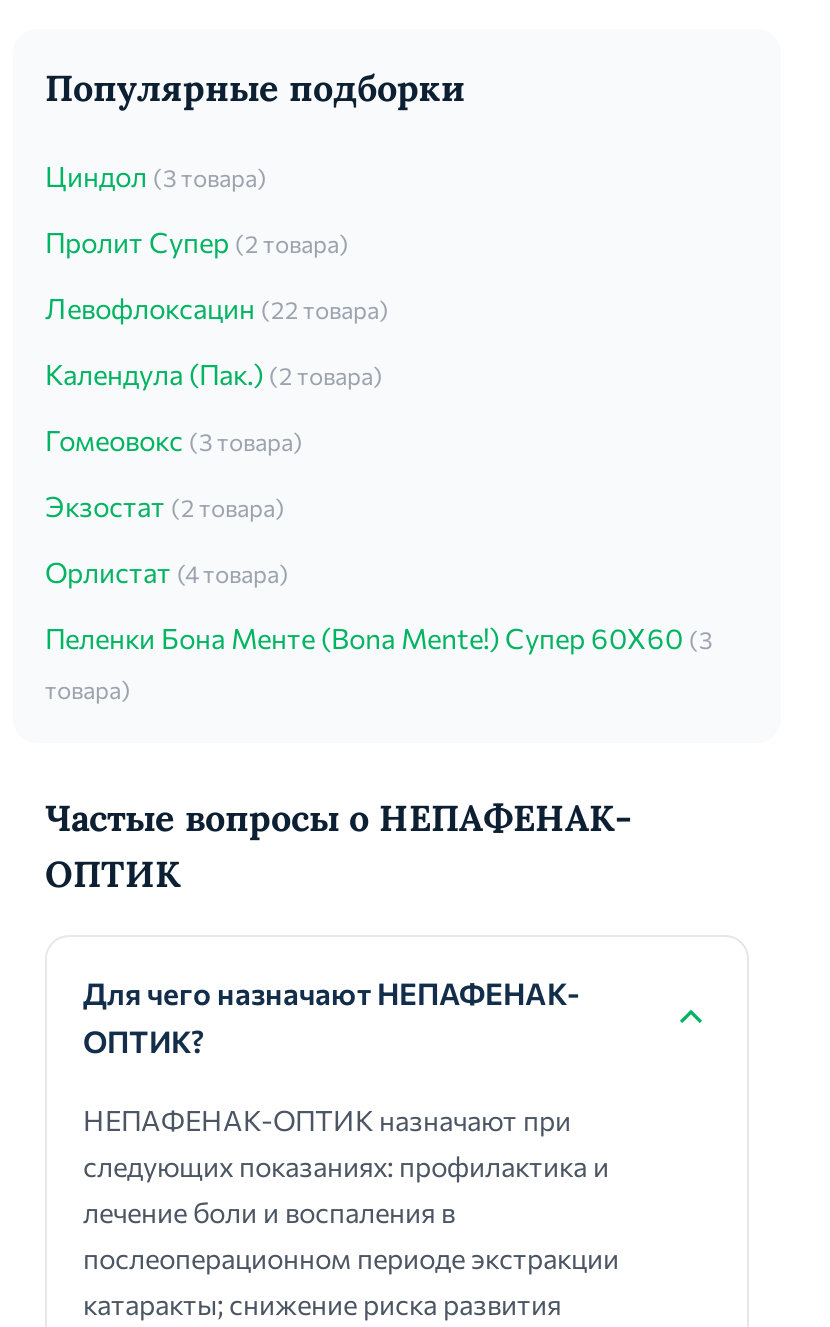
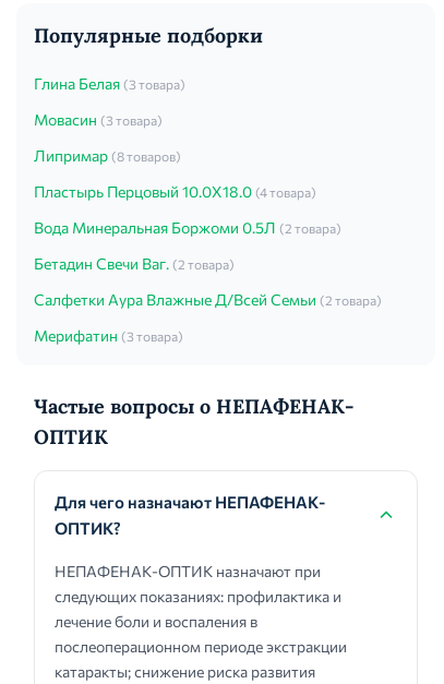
- Циндол (3 товара)
- Пролит Супер (2 товара)
- Левофлоксацин (22 товара)
- Календула (Пак.) (2 товара)
- Гомеовокс (3 товара)
- Экзостат (2 товара)
- Орлистат (4 товара)
- Пеленки Бона Менте (Bona Mente!) Супер 60Х60 (3
- товара)
+ Глина Белая (3 товара)
+ Мовасин (3 товара)
+ Липримар (8 товаров)
+ Пластырь Перцовый 10.0Х18.0 (4 товара)
+ Вода Минеральная Боржоми 0.5Л (2 товара)
+ Бетадин Свечи Ваг. (2 товара)
+ Салфетки Аура Влажные Д/Всей Семьи (2 товара)
+ Мерифатин (3 товара)
